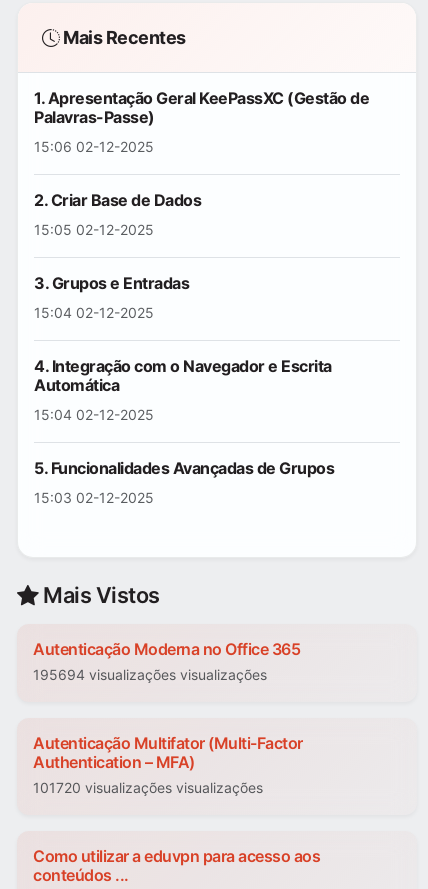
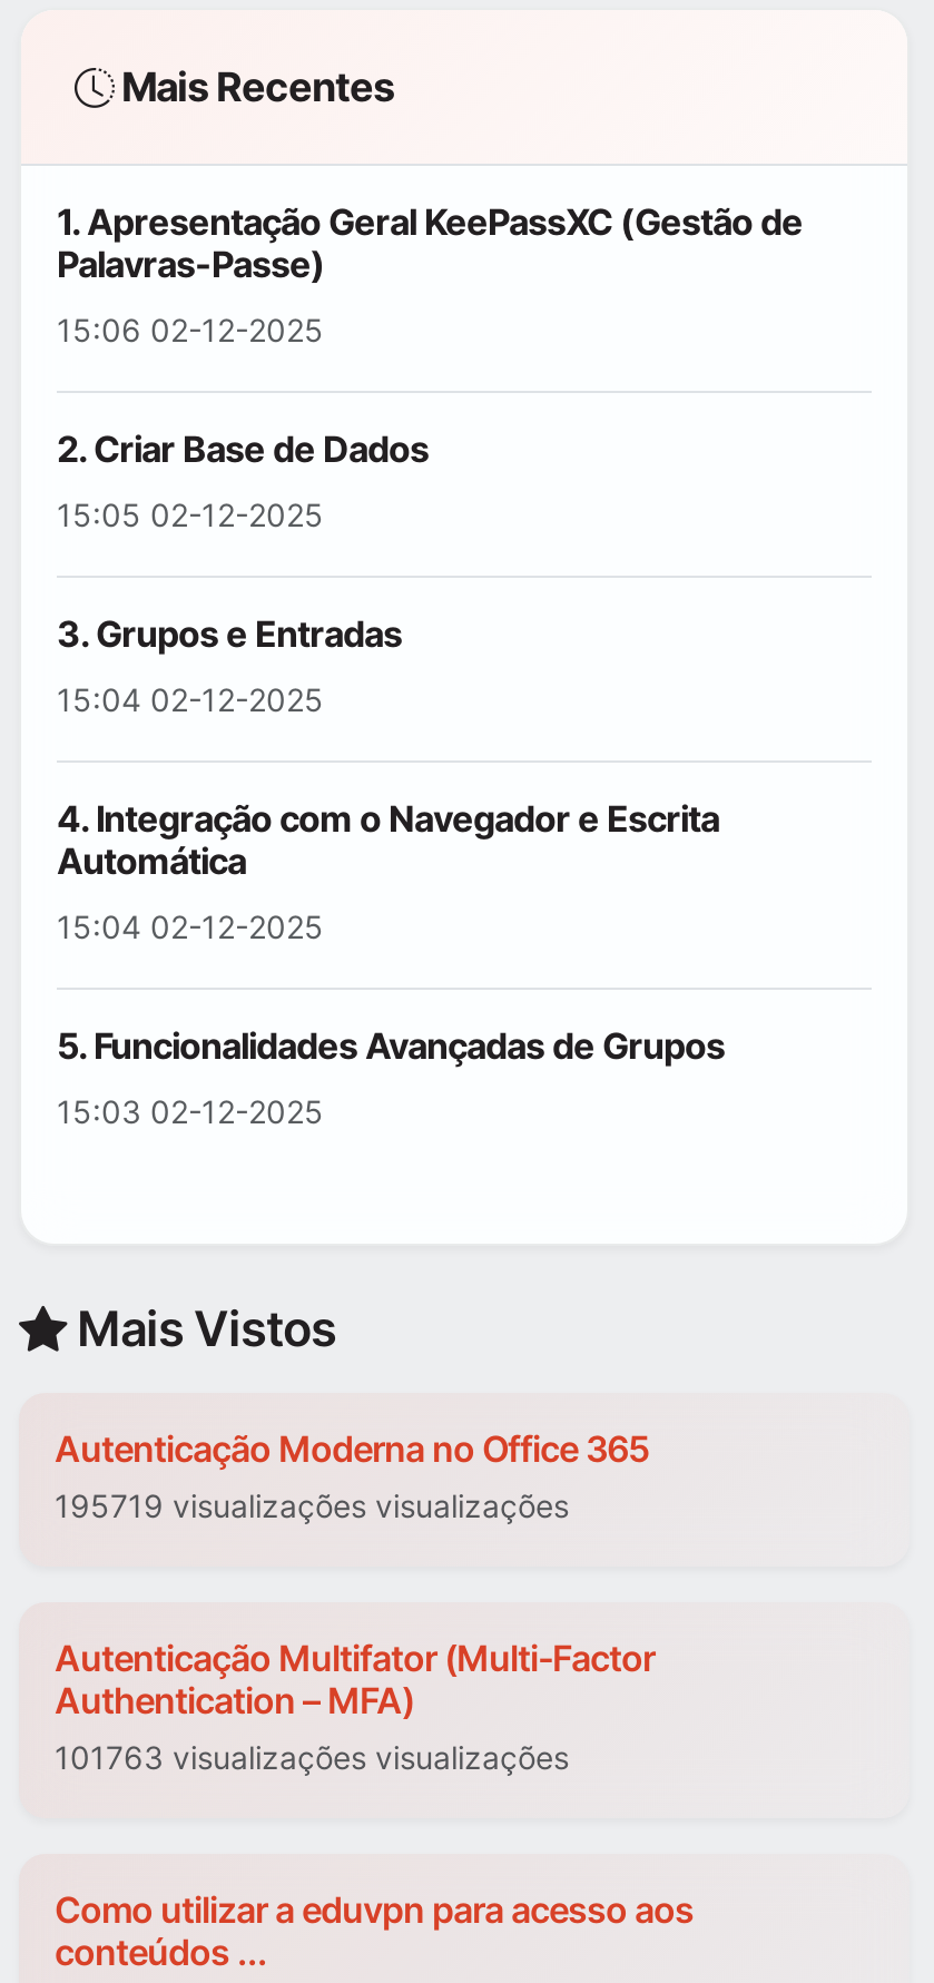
- 195694 visualizações visualizações
+ 195719 visualizações visualizações

- 101720 visualizações visualizações
+ 101763 visualizações visualizações
